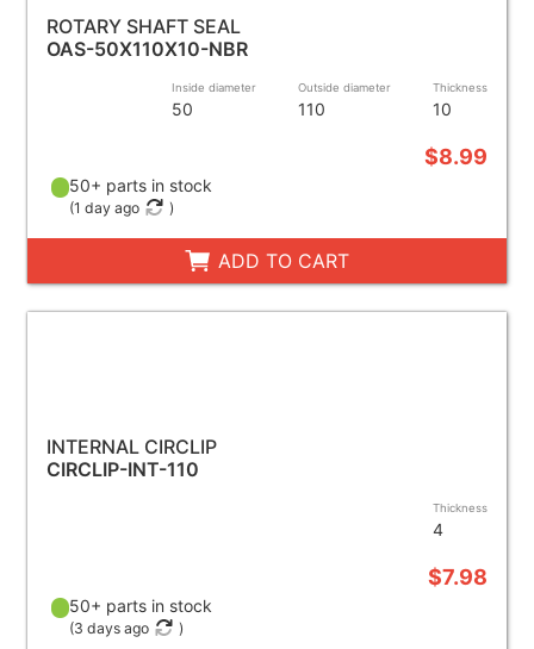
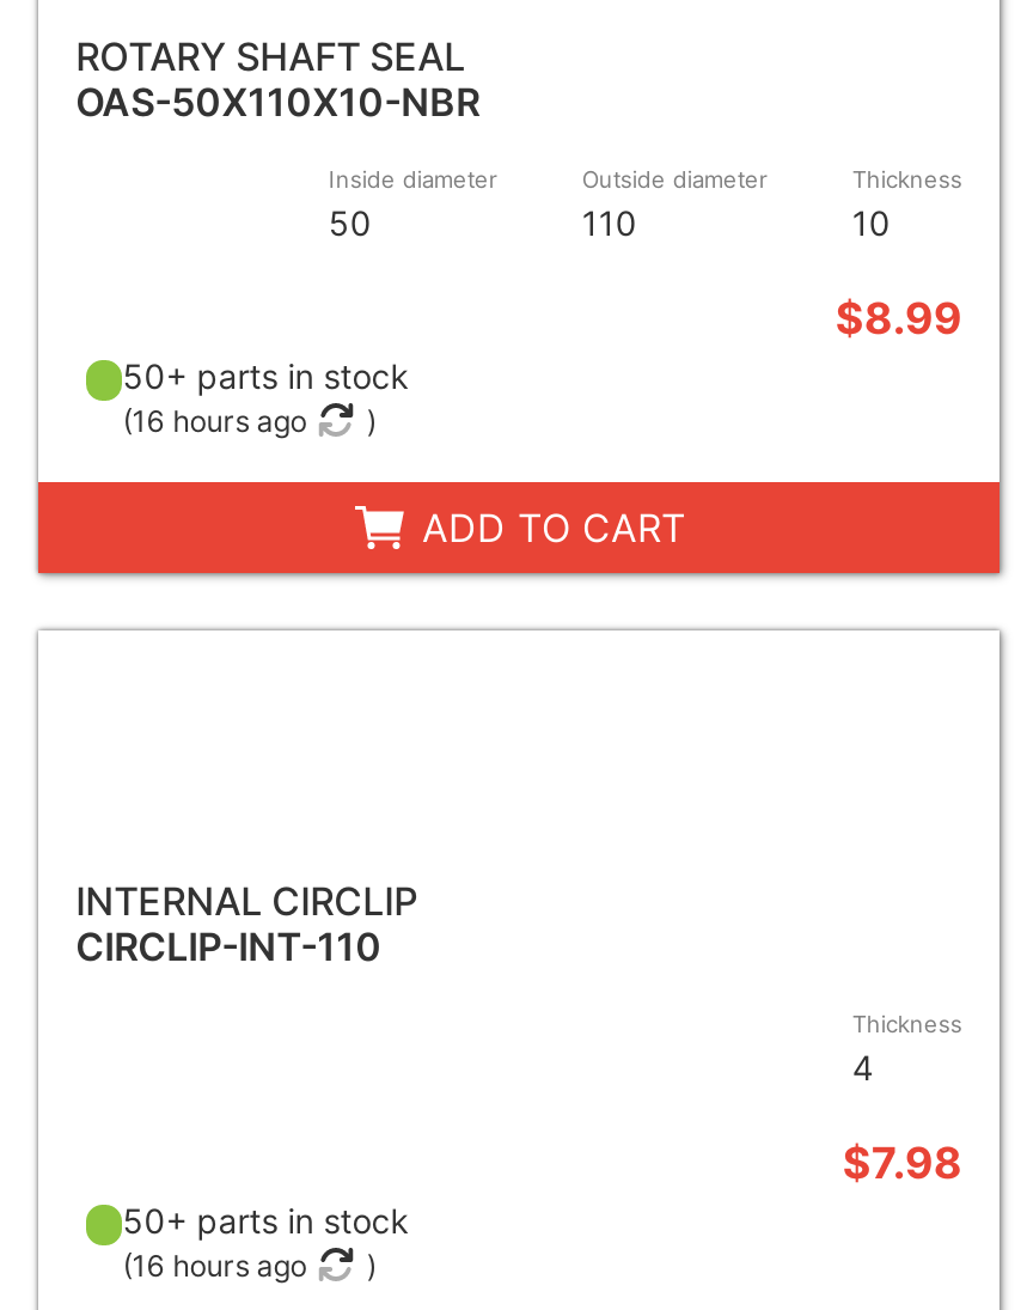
- (1 day ago
+ (16 hours ago

- (3 days ago
+ (16 hours ago
